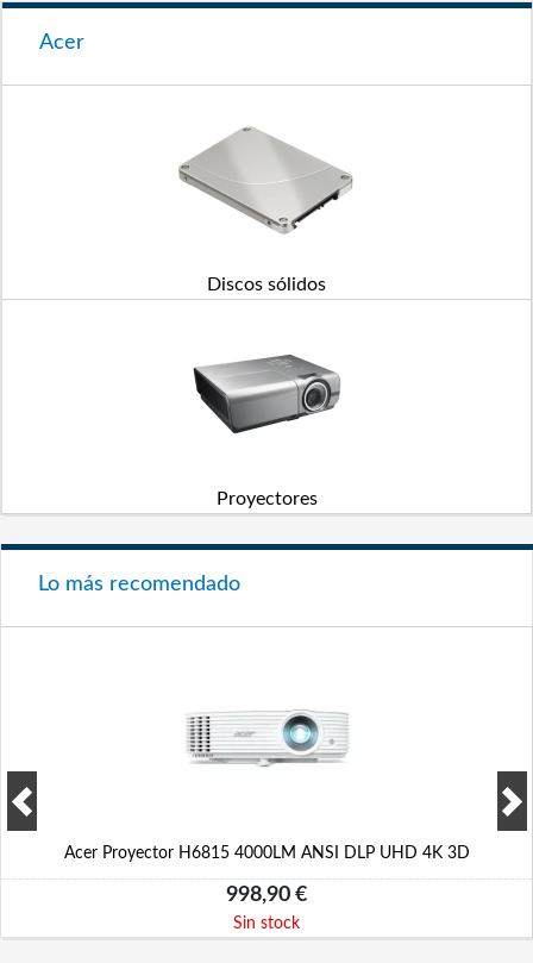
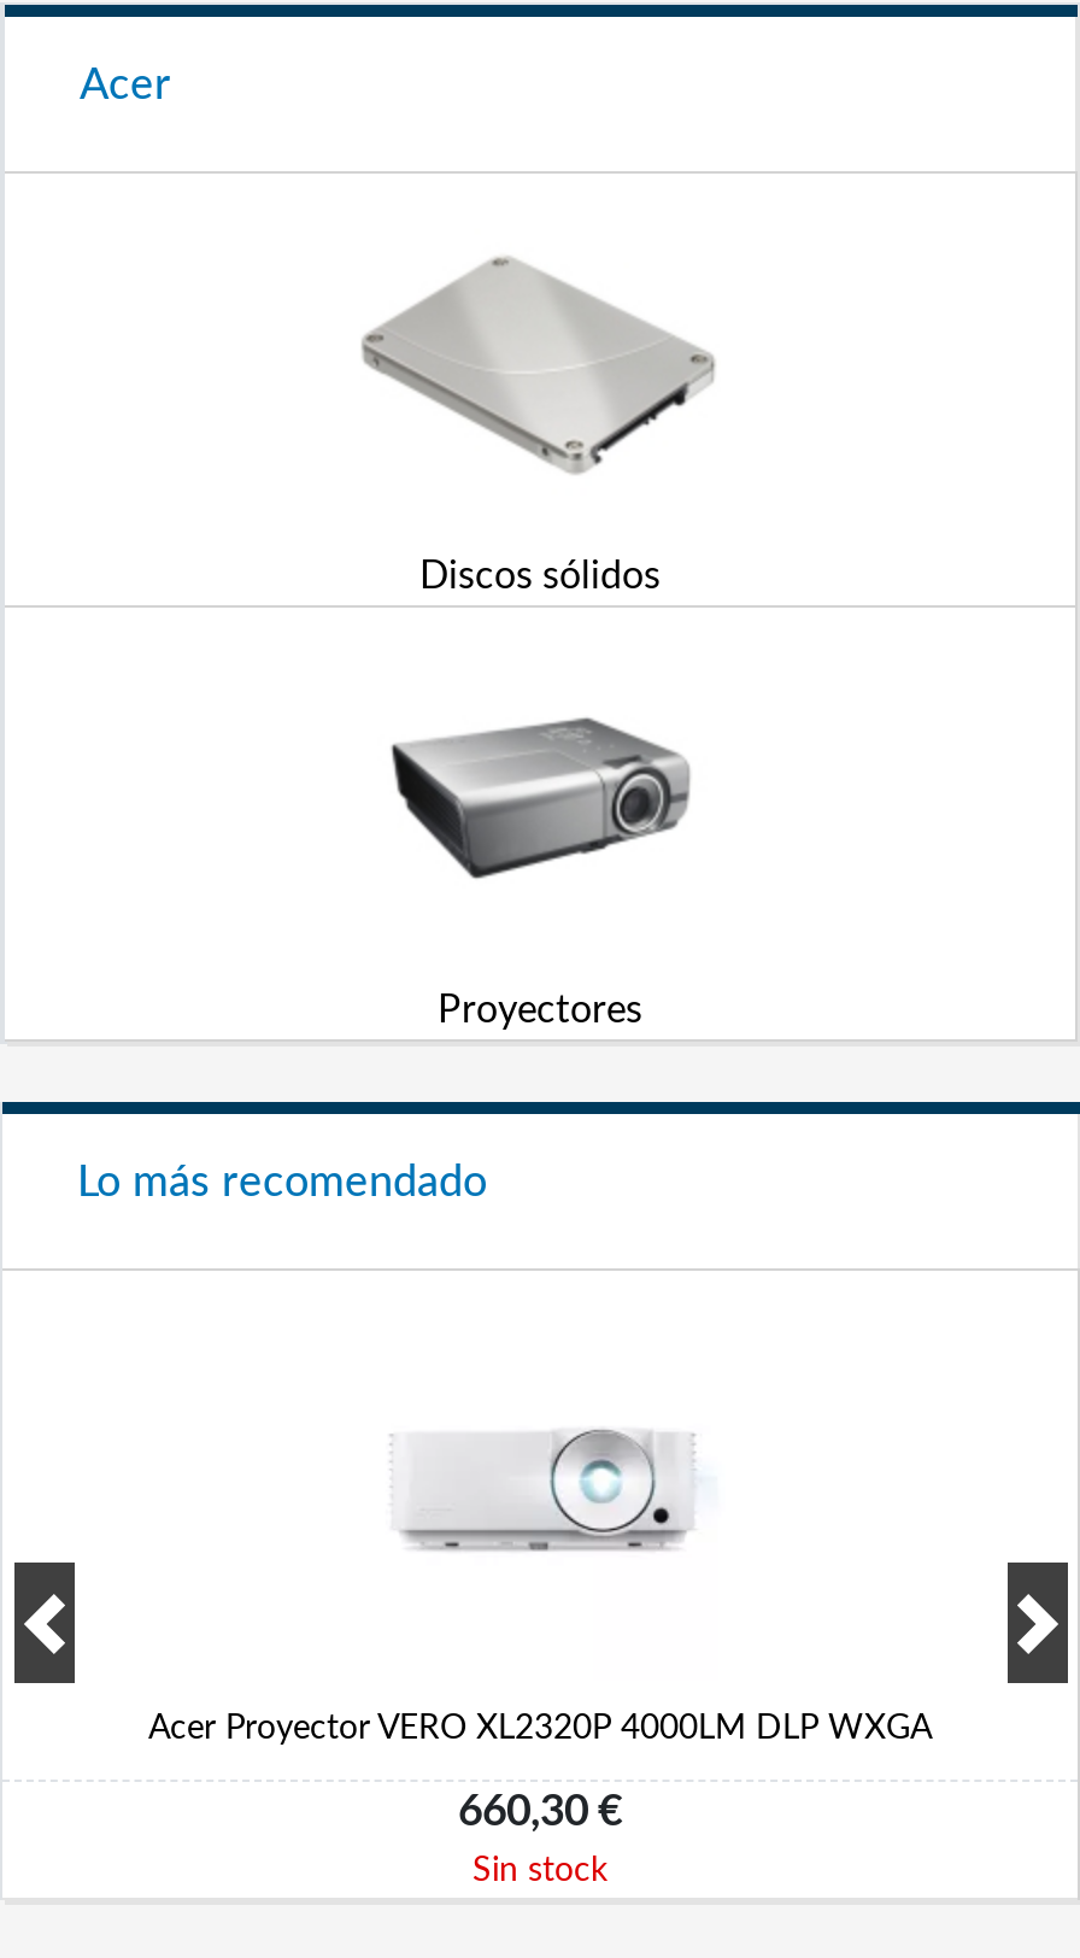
- [image]
+ [image]

- Acer Proyector H6815 4000LM ANSI DLP UHD 4K 3D
+ Acer Proyector VERO XL2320P 4000LM DLP WXGA

- 998,90 €
+ 660,30 €
